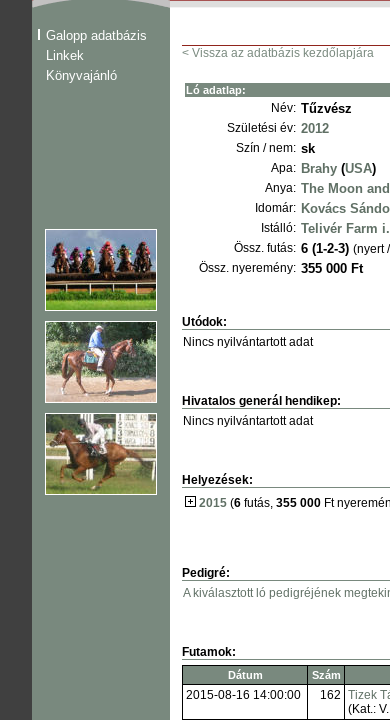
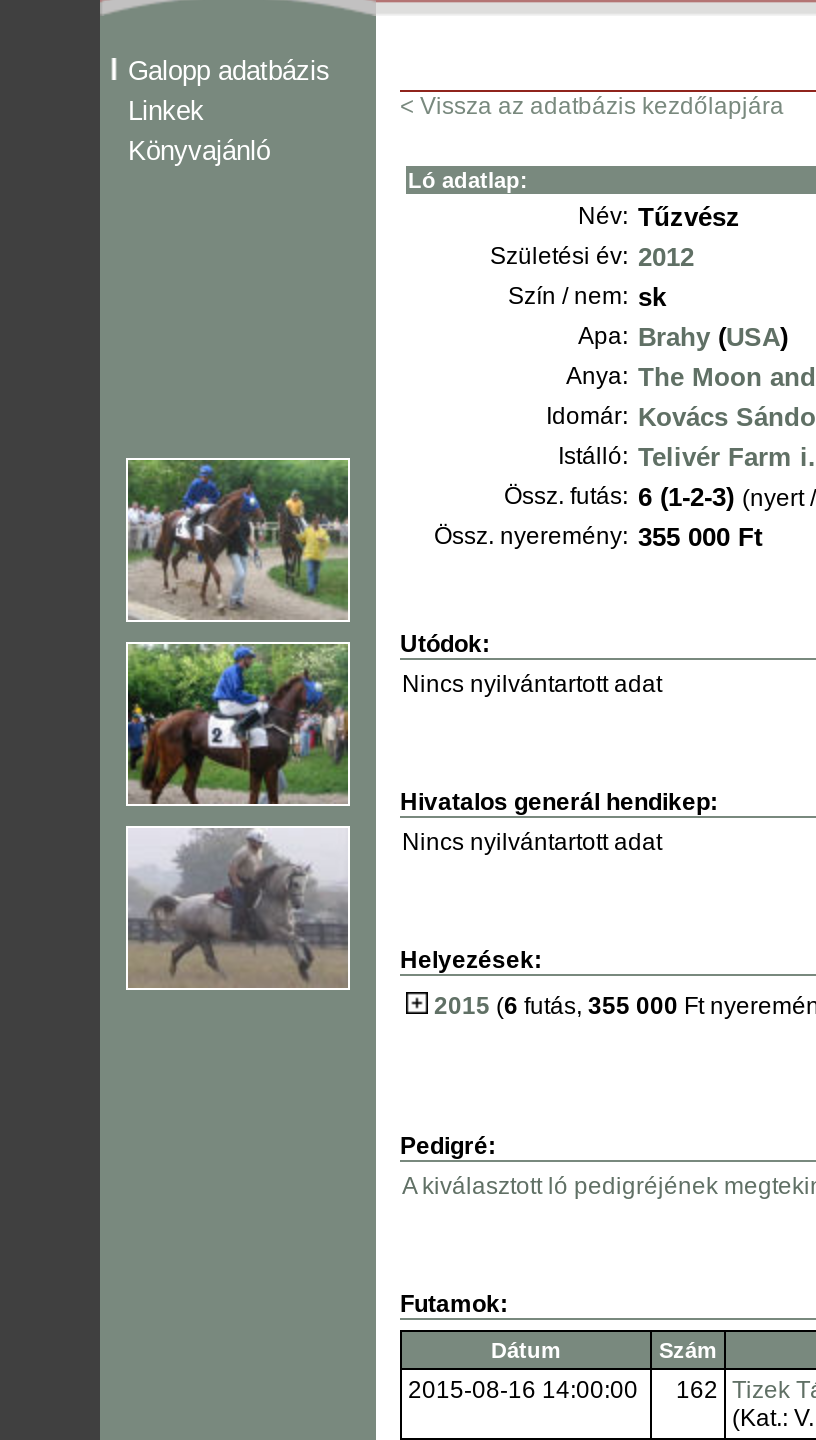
- [image]
+ [image]

- [image]
+ [image]

- [image]
+ [image]
